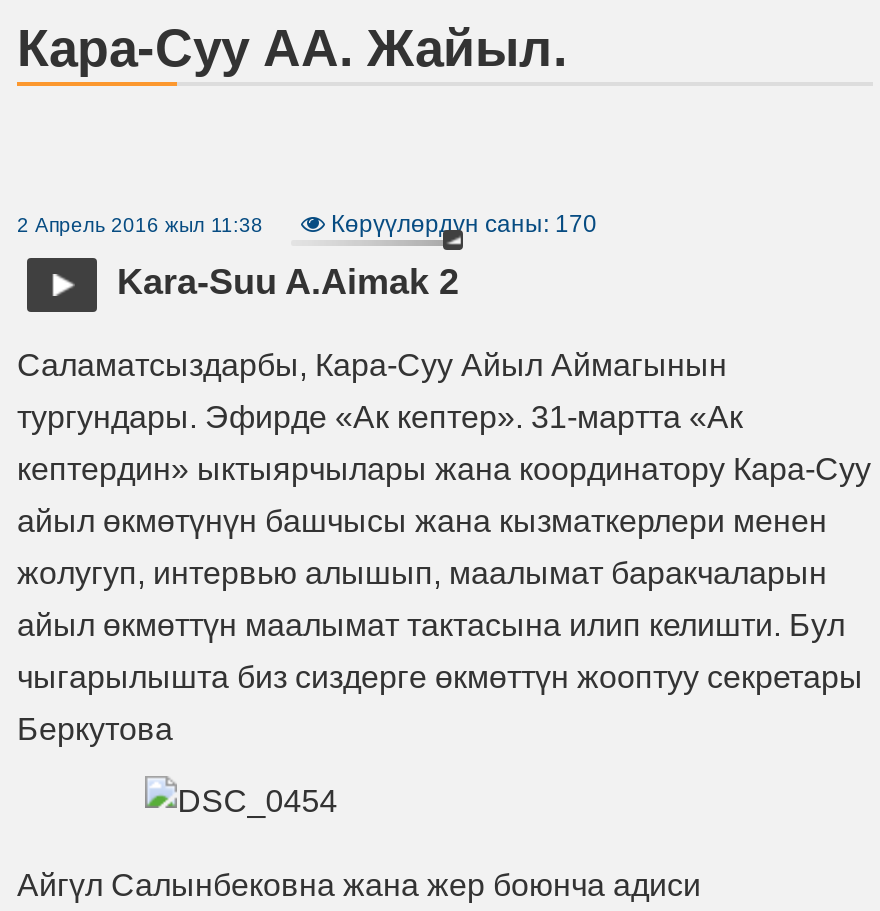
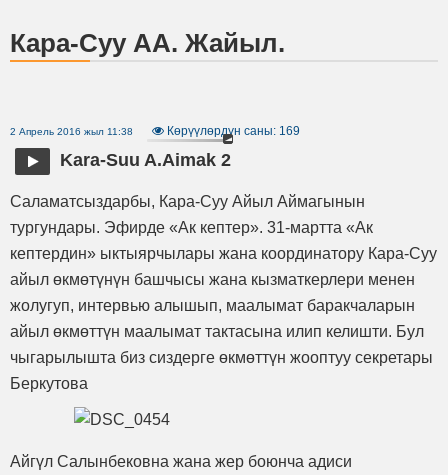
- Көрүүлөрдүн саны: 170
+ Көрүүлөрдүн саны: 169
